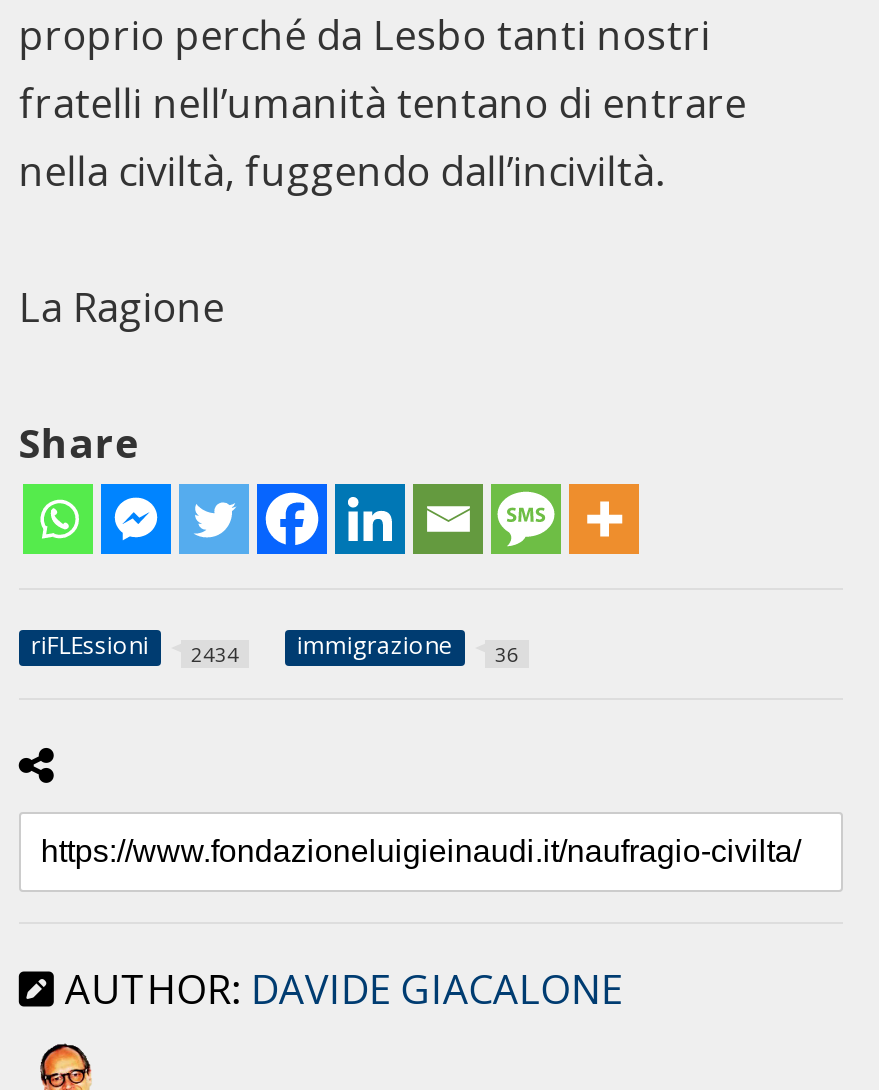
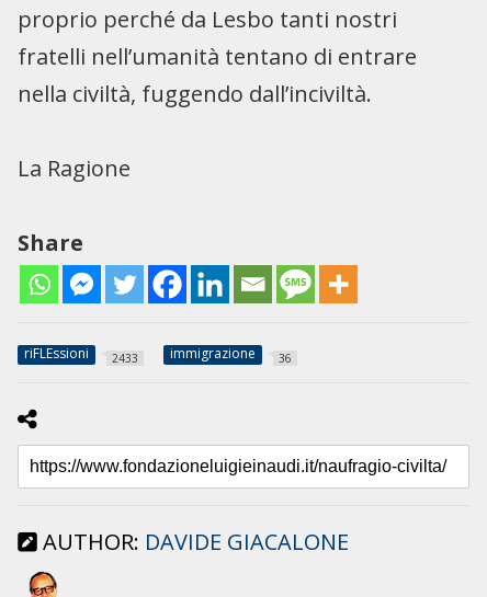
- riFLEssioni 2434
+ riFLEssioni 2433
